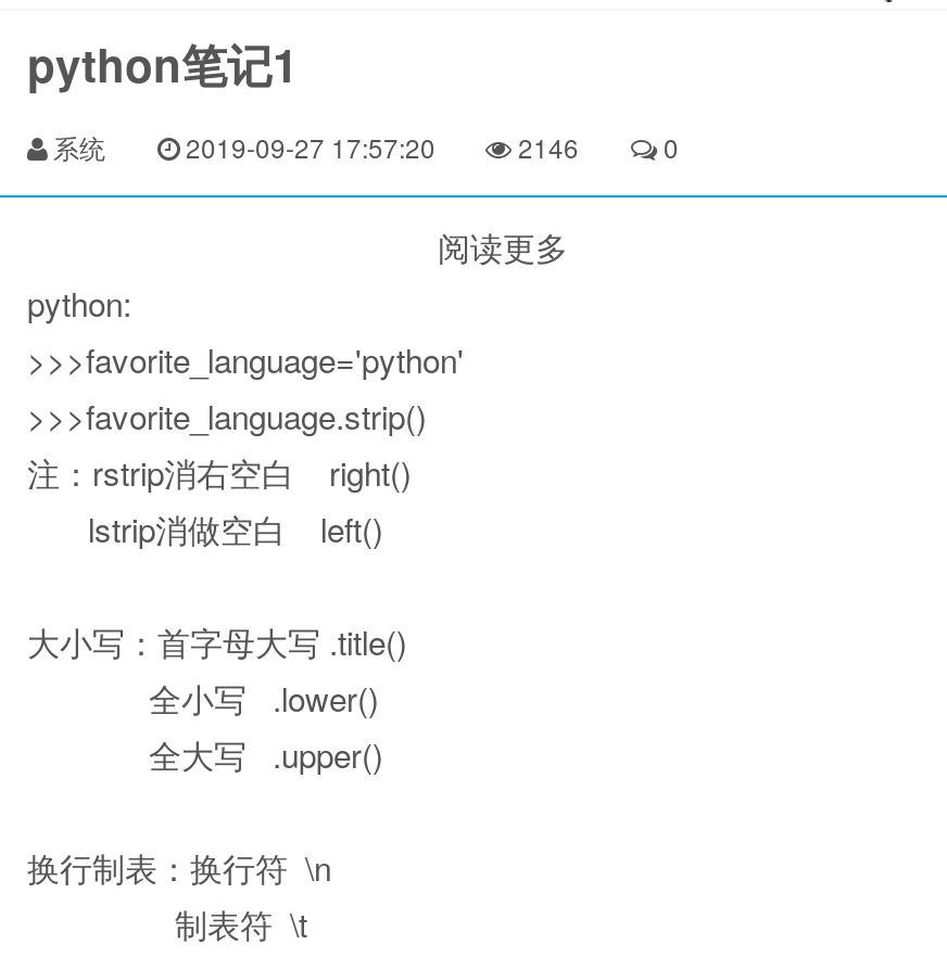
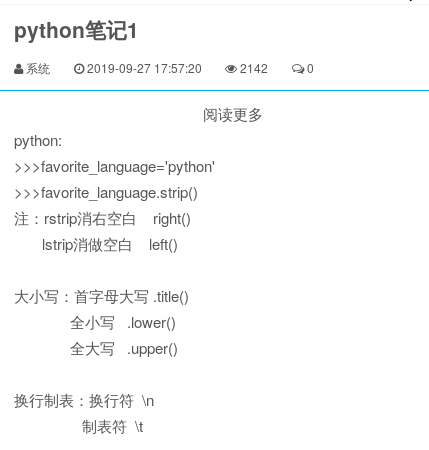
- 2146
+ 2142
